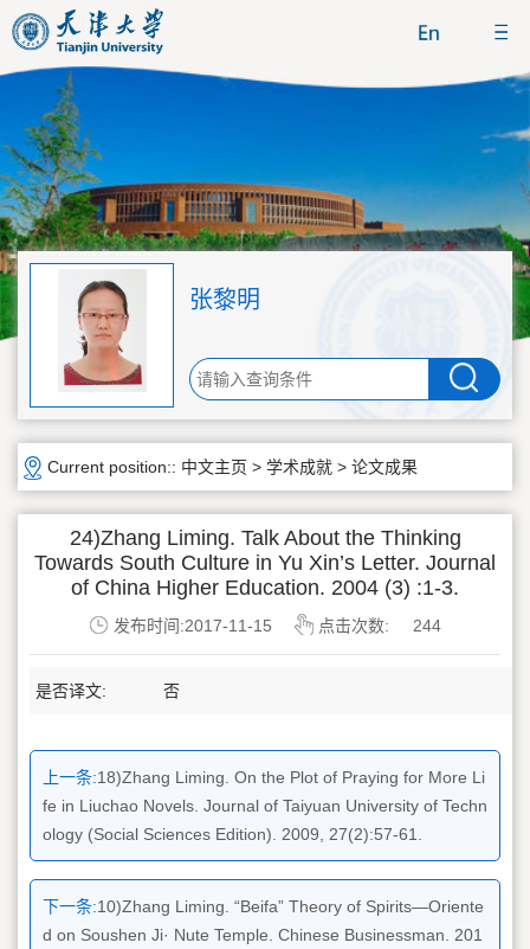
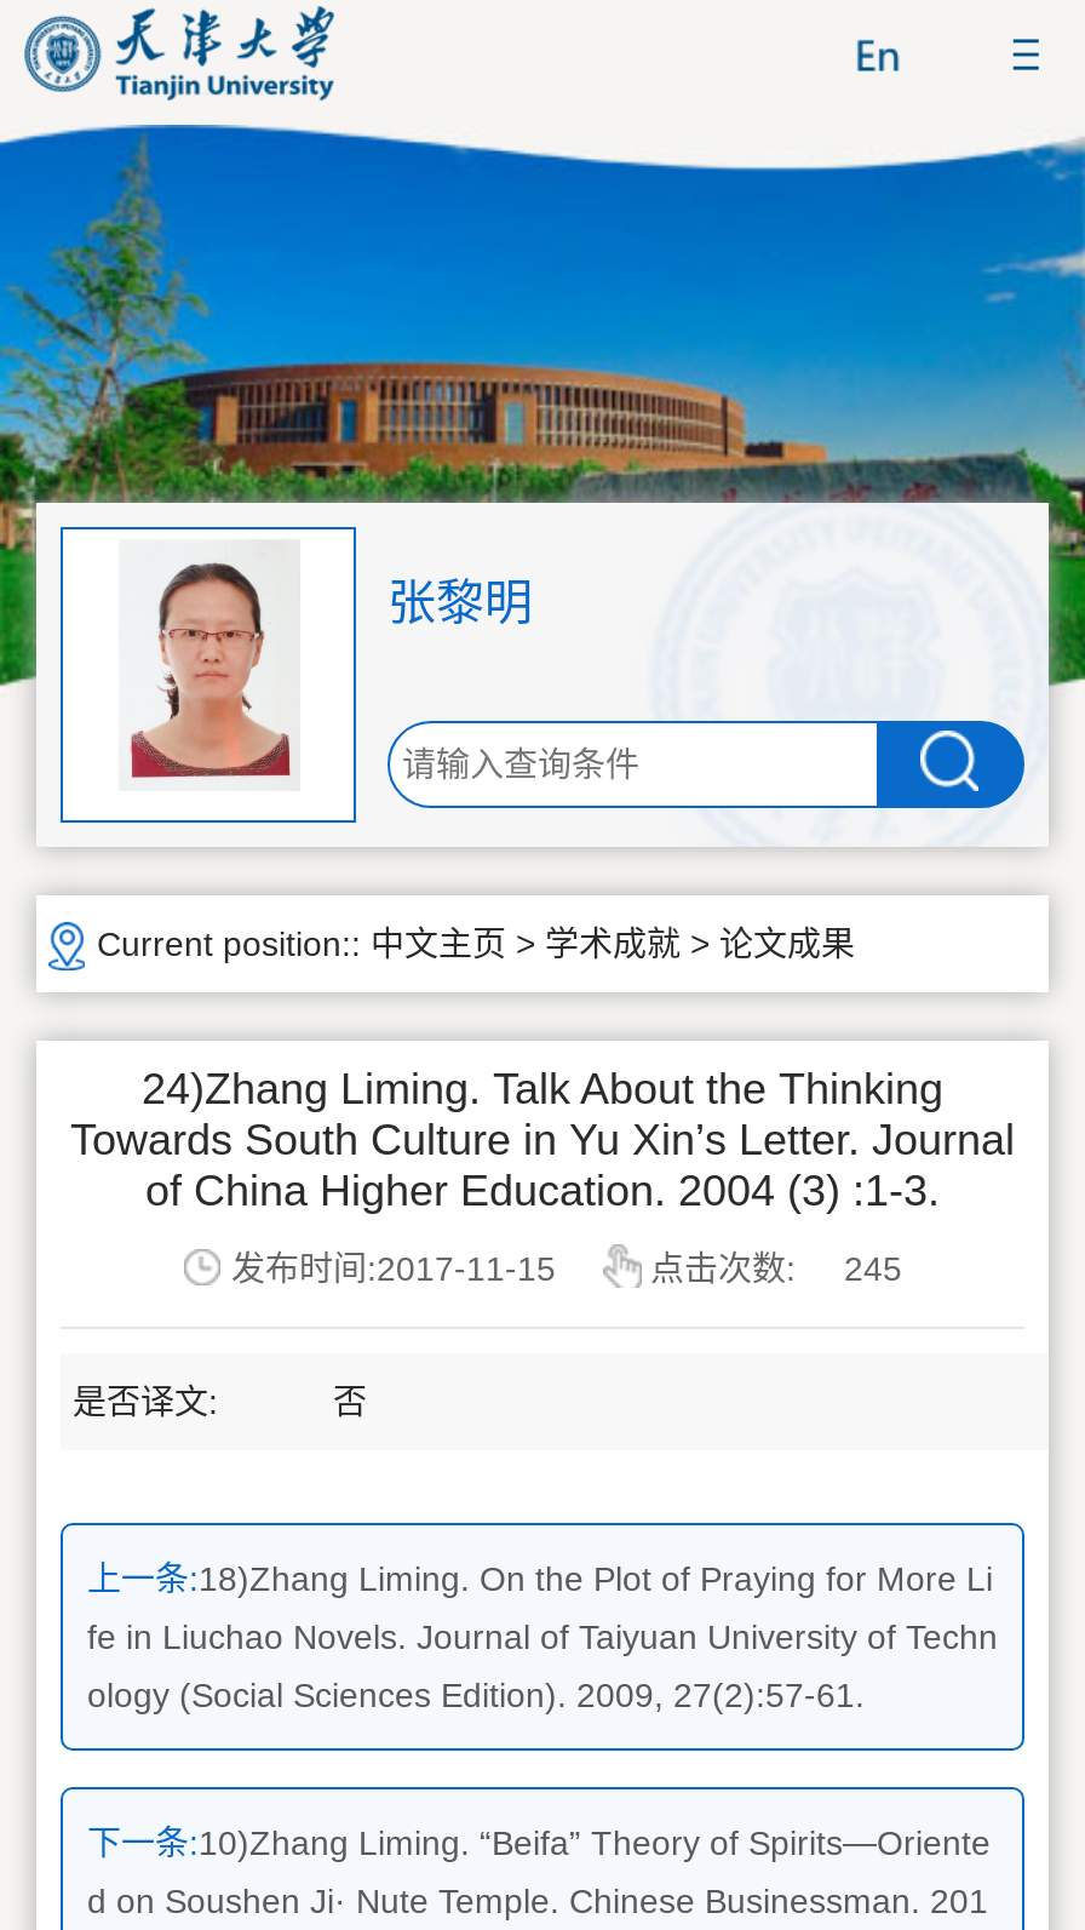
- 点击次数: 244
+ 点击次数: 245
